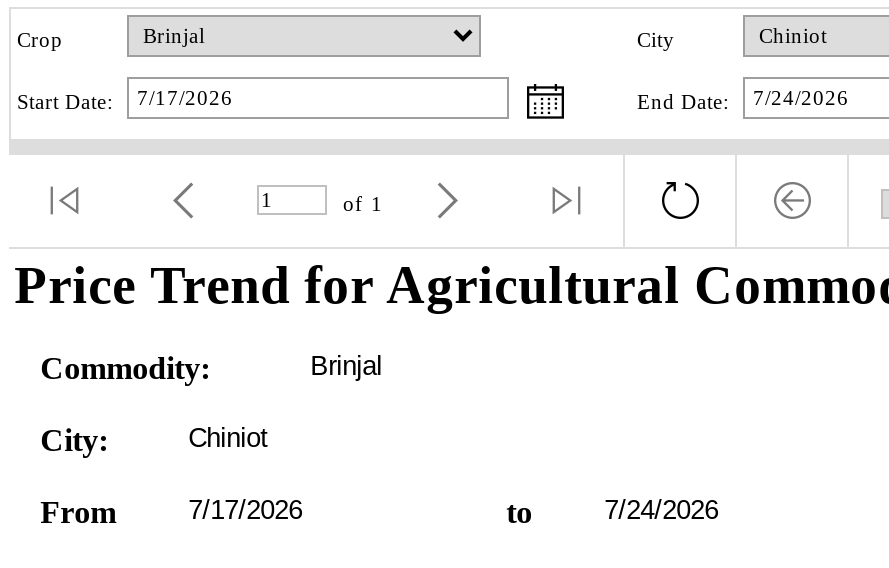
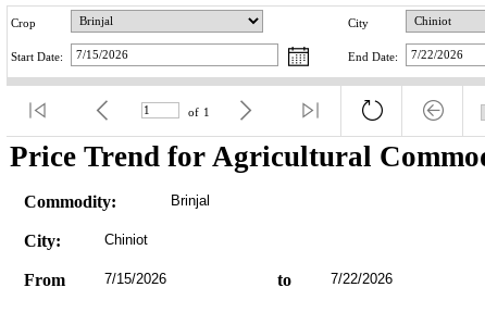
- 7/17/2026
+ 7/15/2026

- 7/24/2026
+ 7/22/2026
